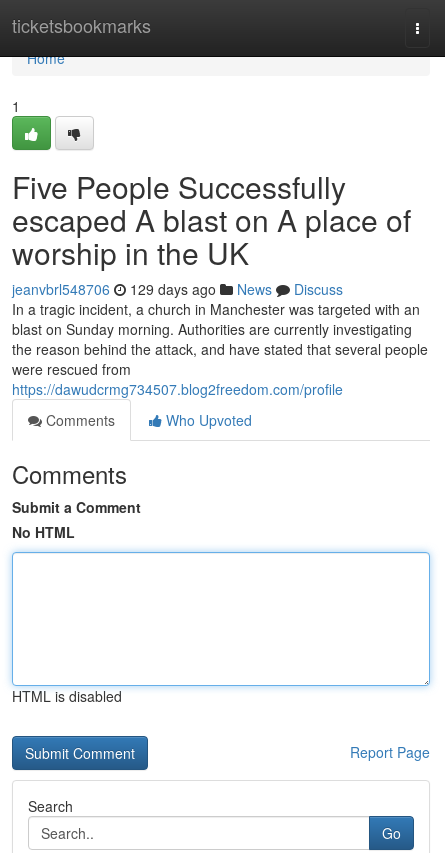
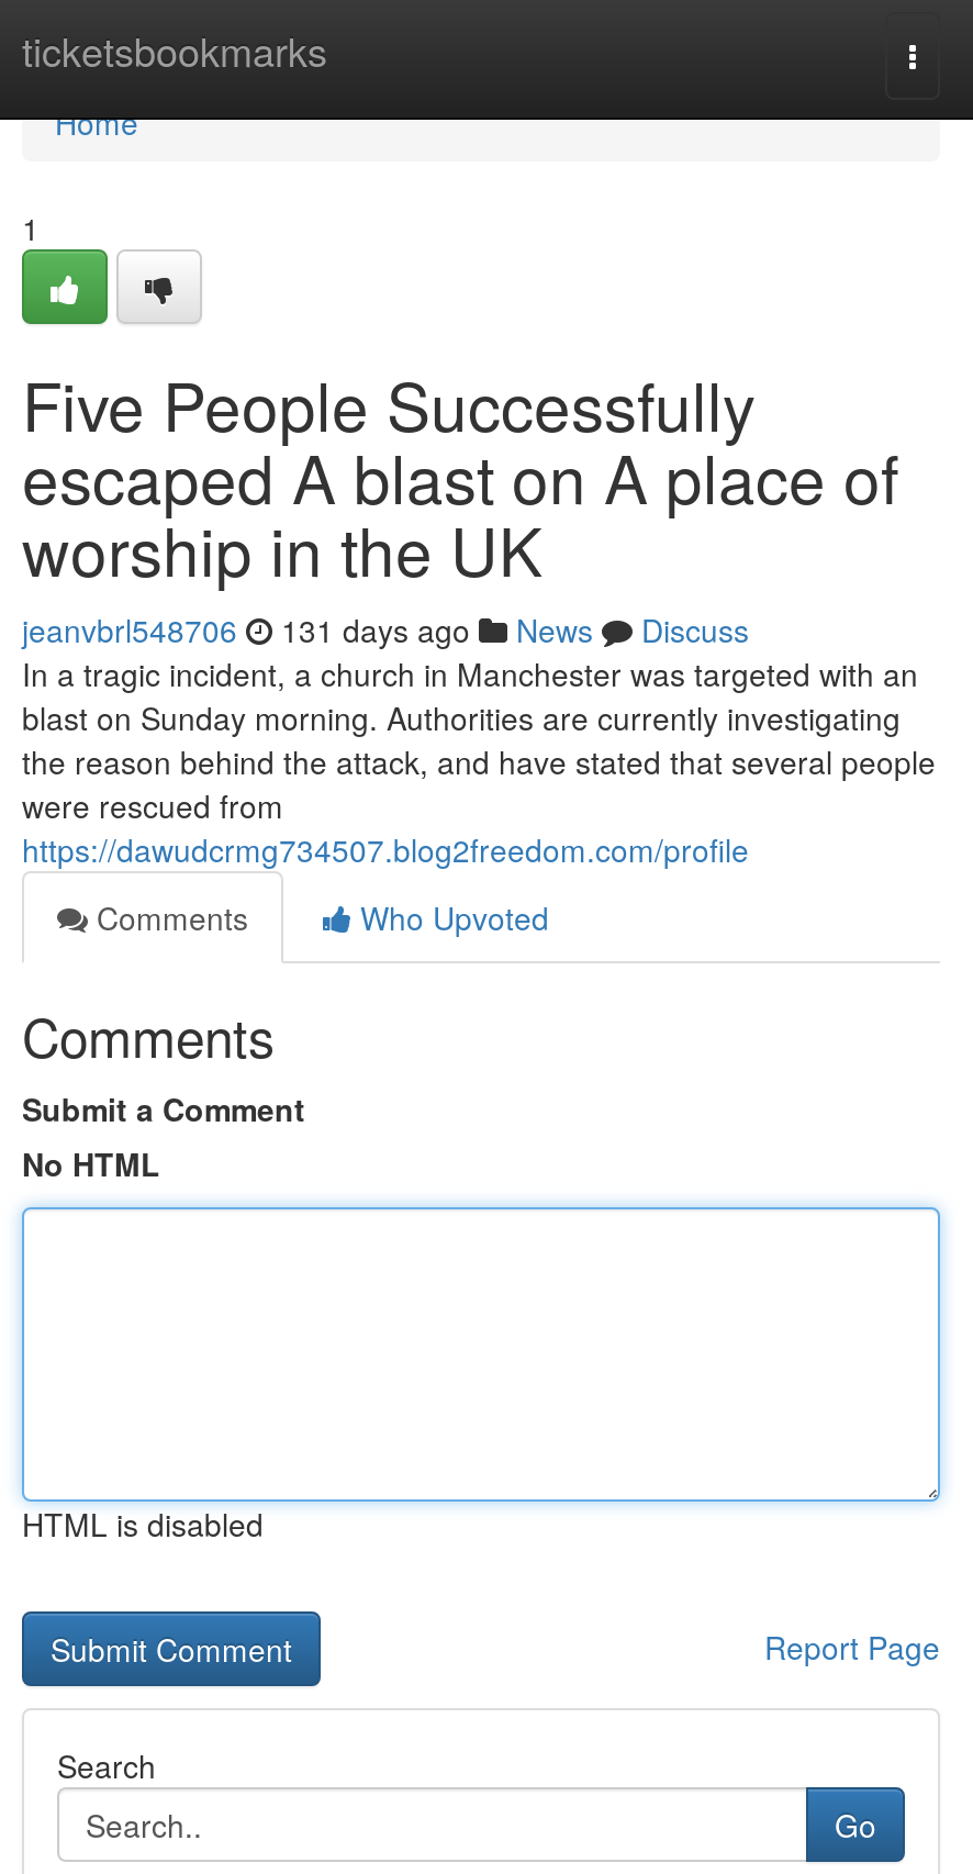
- jeanvbrl548706 129 days ago News Discuss
+ jeanvbrl548706 131 days ago News Discuss
